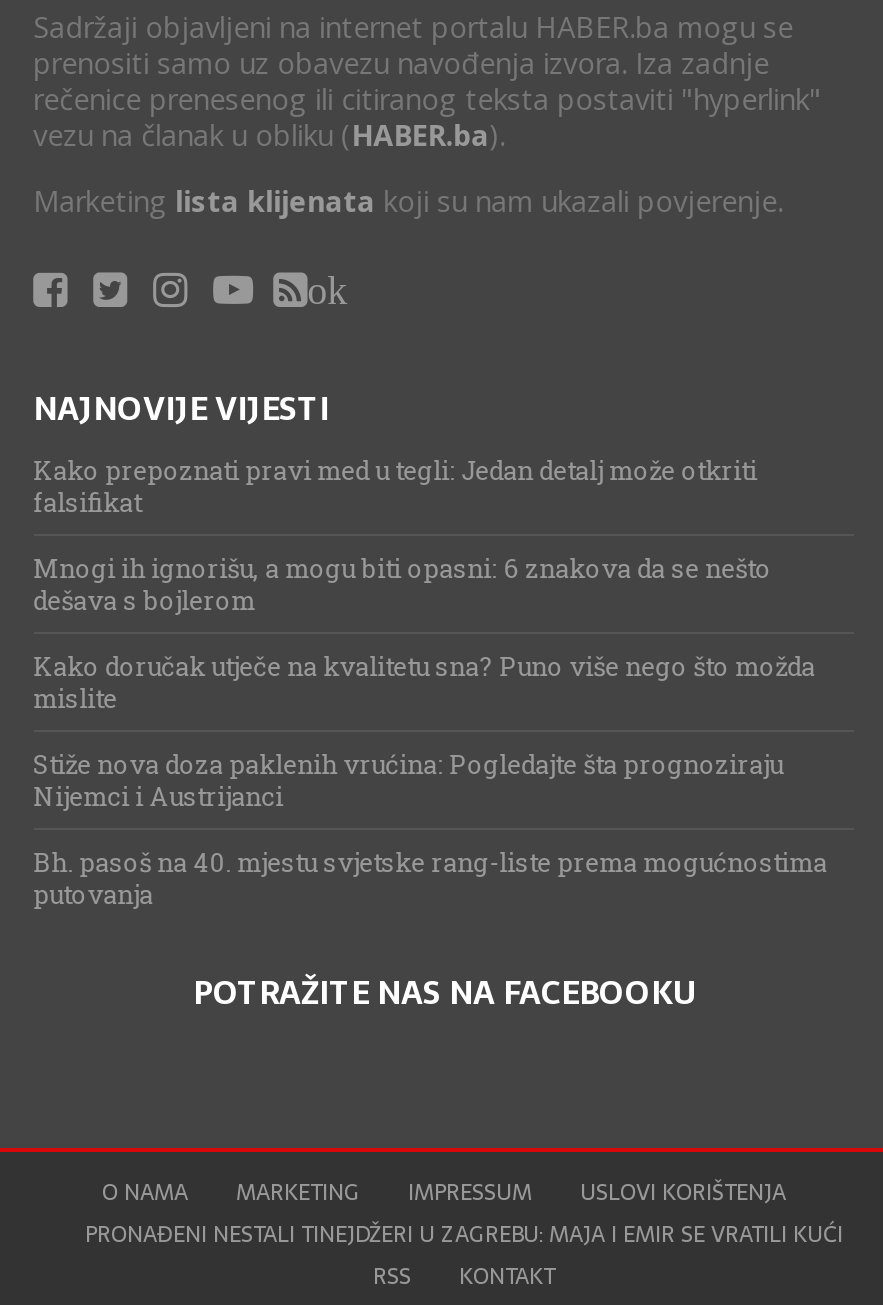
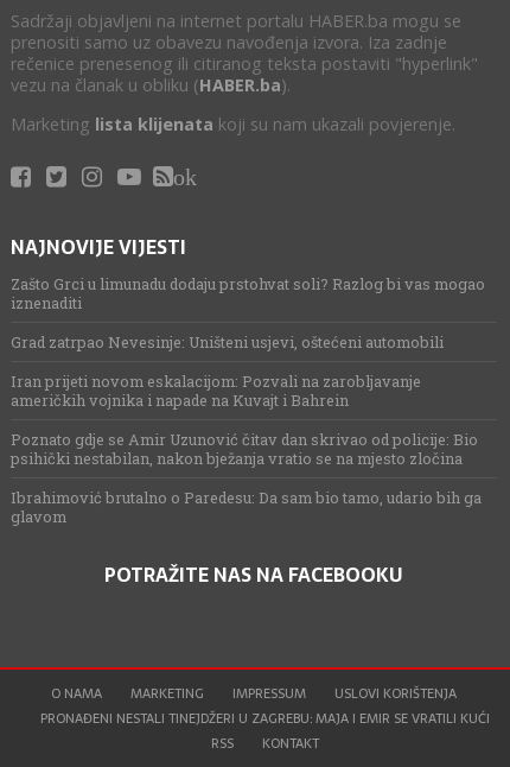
- Kako prepoznati pravi med u tegli: Jedan detalj može otkriti
- falsifikat
+ Zašto Grci u limunadu dodaju prstohvat soli? Razlog bi vas mogao
+ iznenaditi

- Mnogi ih ignorišu, a mogu biti opasni: 6 znakova da se nešto
- dešava s bojlerom
+ Grad zatrpao Nevesinje: Uništeni usjevi, oštećeni automobili

- Kako doručak utječe na kvalitetu sna? Puno više nego što možda
- mislite
+ Iran prijeti novom eskalacijom: Pozvali na zarobljavanje
+ američkih vojnika i napade na Kuvajt i Bahrein

- Stiže nova doza paklenih vrućina: Pogledajte šta prognoziraju
- Nijemci i Austrijanci
+ Poznato gdje se Amir Uzunović čitav dan skrivao od policije: Bio
+ psihički nestabilan, nakon bježanja vratio se na mjesto zločina

- Bh. pasoš na 40. mjestu svjetske rang-liste prema mogućnostima
- putovanja
+ Ibrahimović brutalno o Paredesu: Da sam bio tamo, udario bih ga
+ glavom
